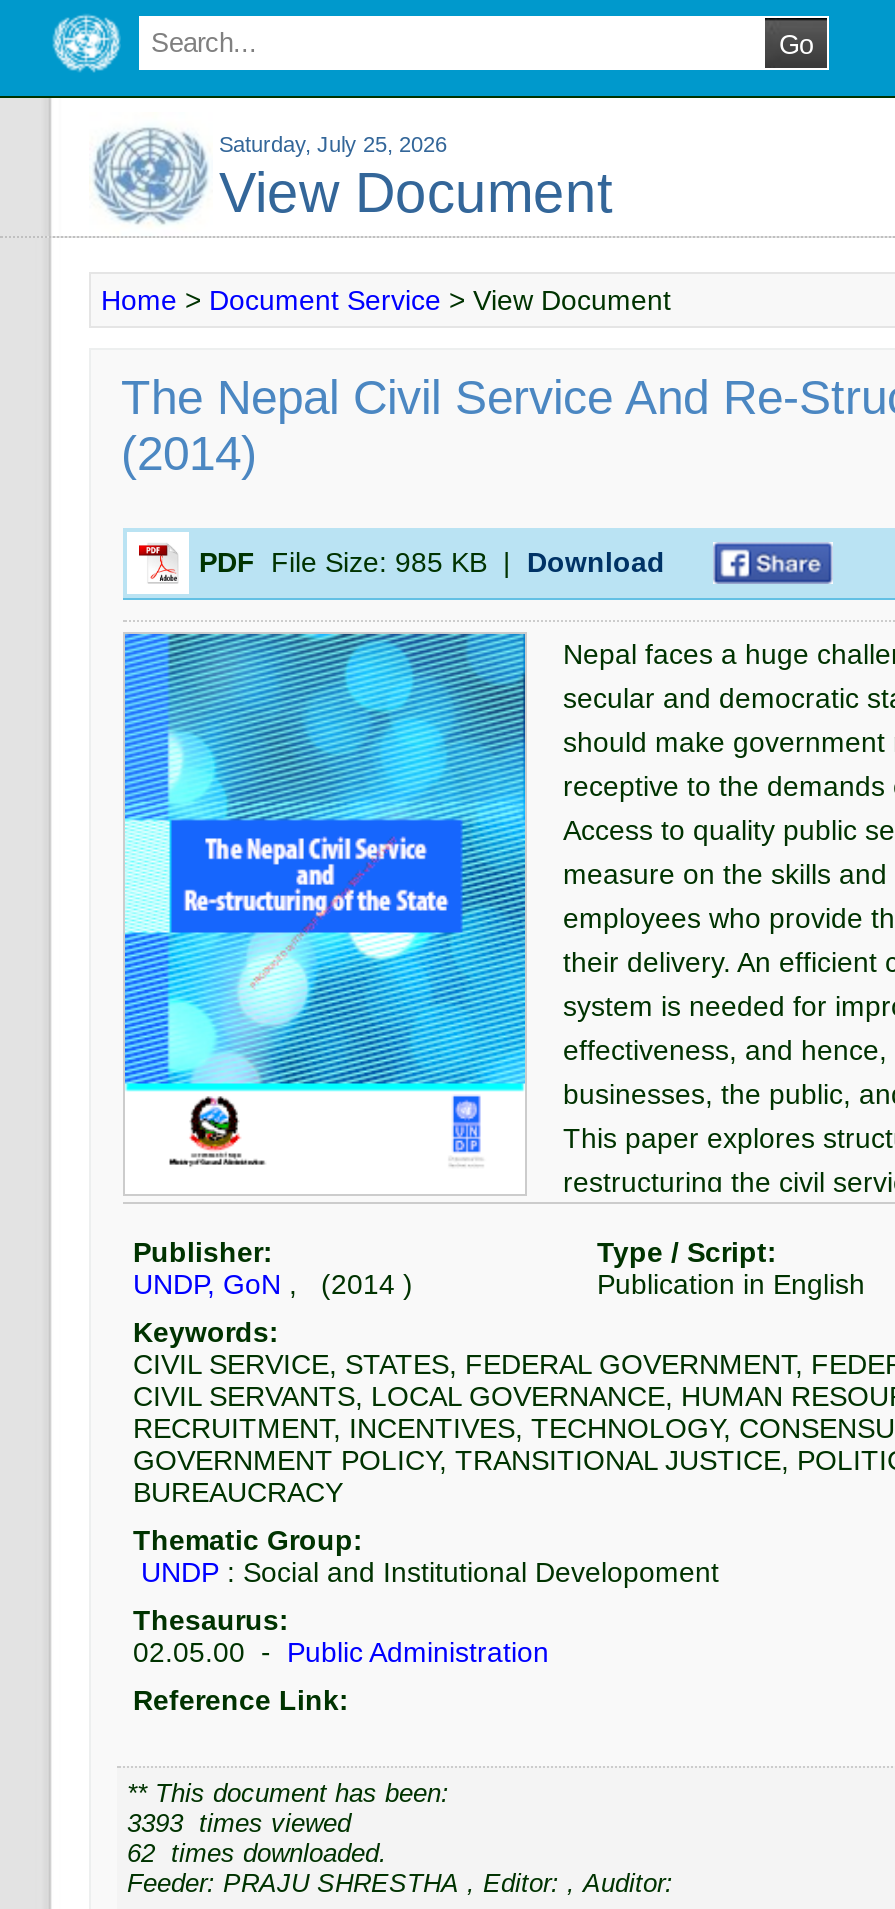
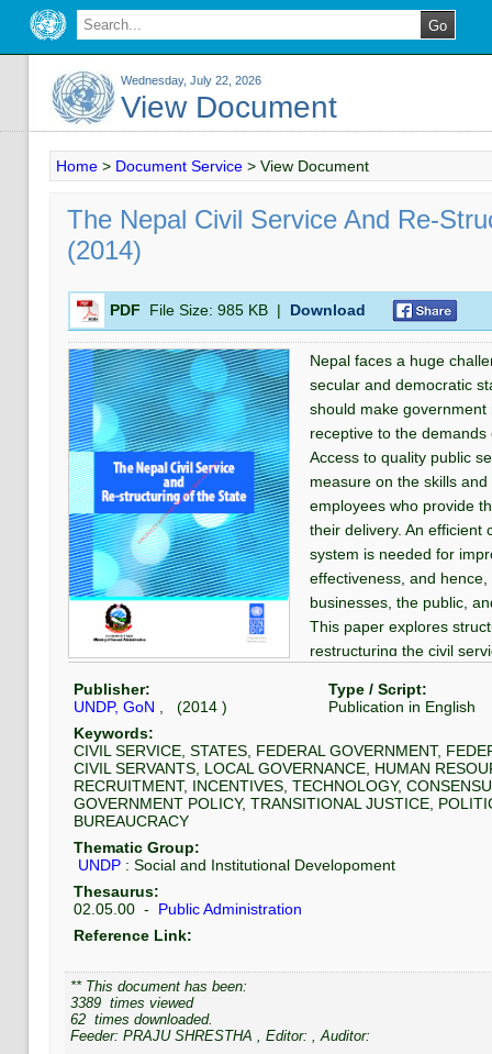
- Saturday, July 25, 2026
+ Wednesday, July 22, 2026

- 3393 times viewed
+ 3389 times viewed
